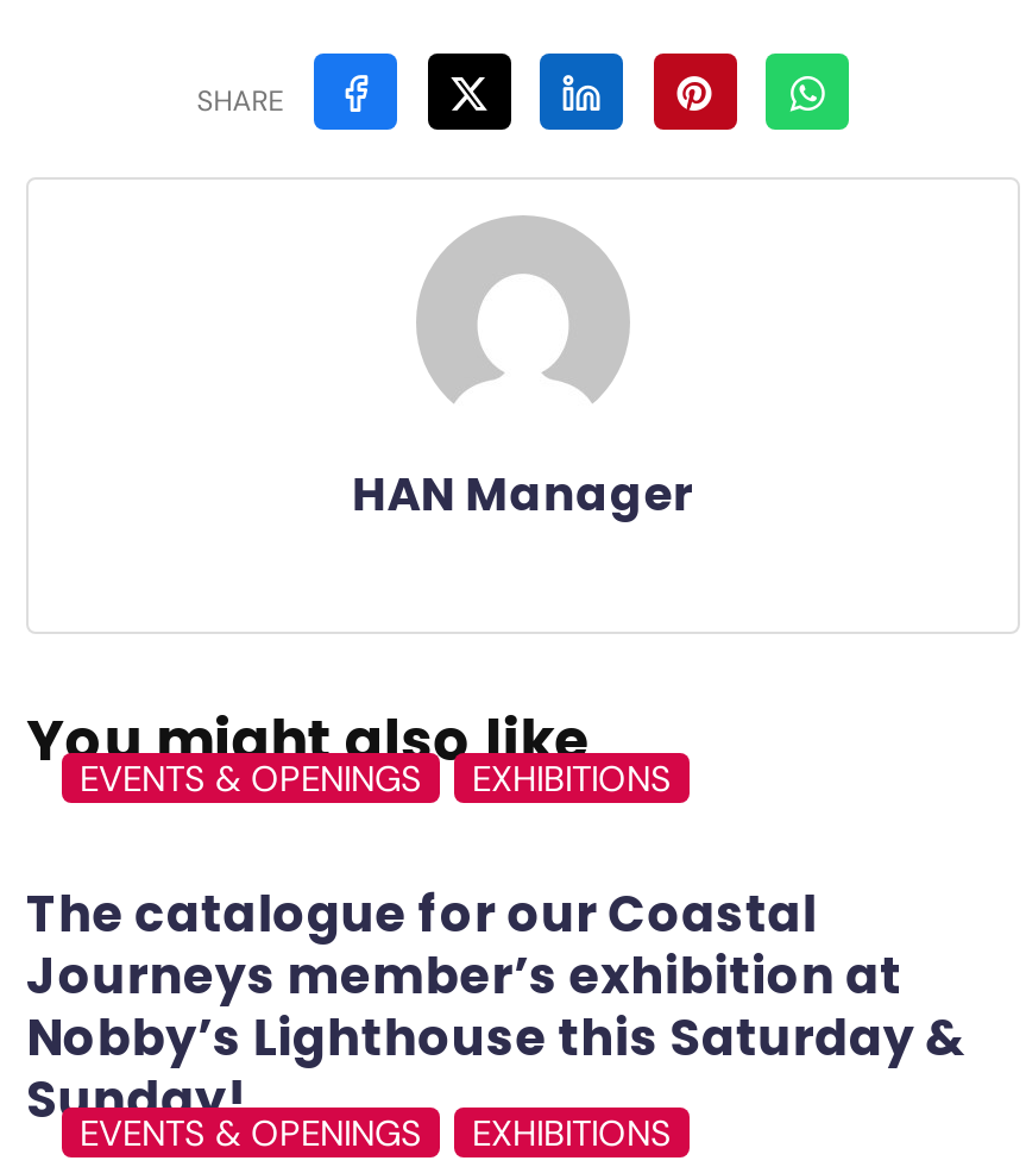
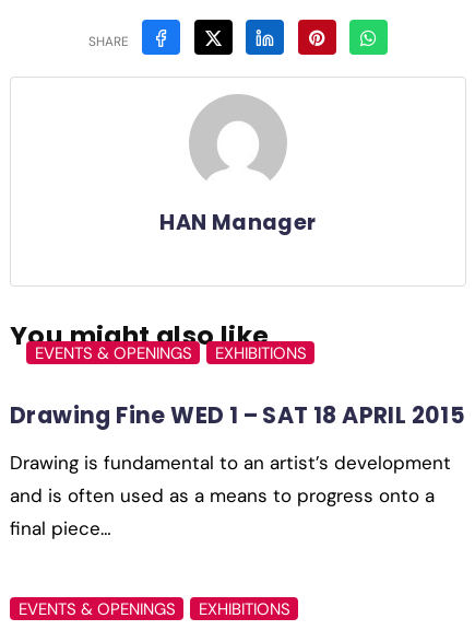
- The catalogue for our Coastal
- Journeys member’s exhibition at
- Nobby’s Lighthouse this Saturday &
- Sunday!
+ Drawing Fine WED 1 – SAT 18 APRIL 2015
+ Drawing is fundamental to an artist’s development
+ and is often used as a means to progress onto a
+ final piece…
